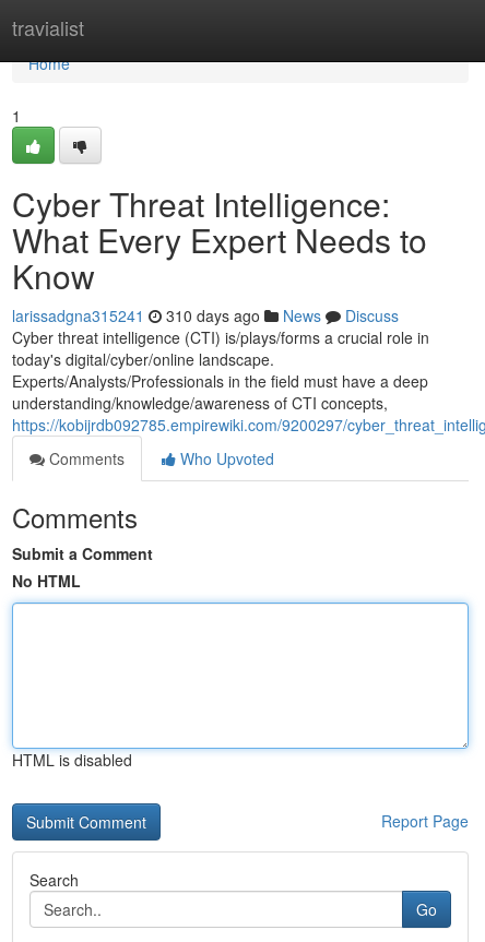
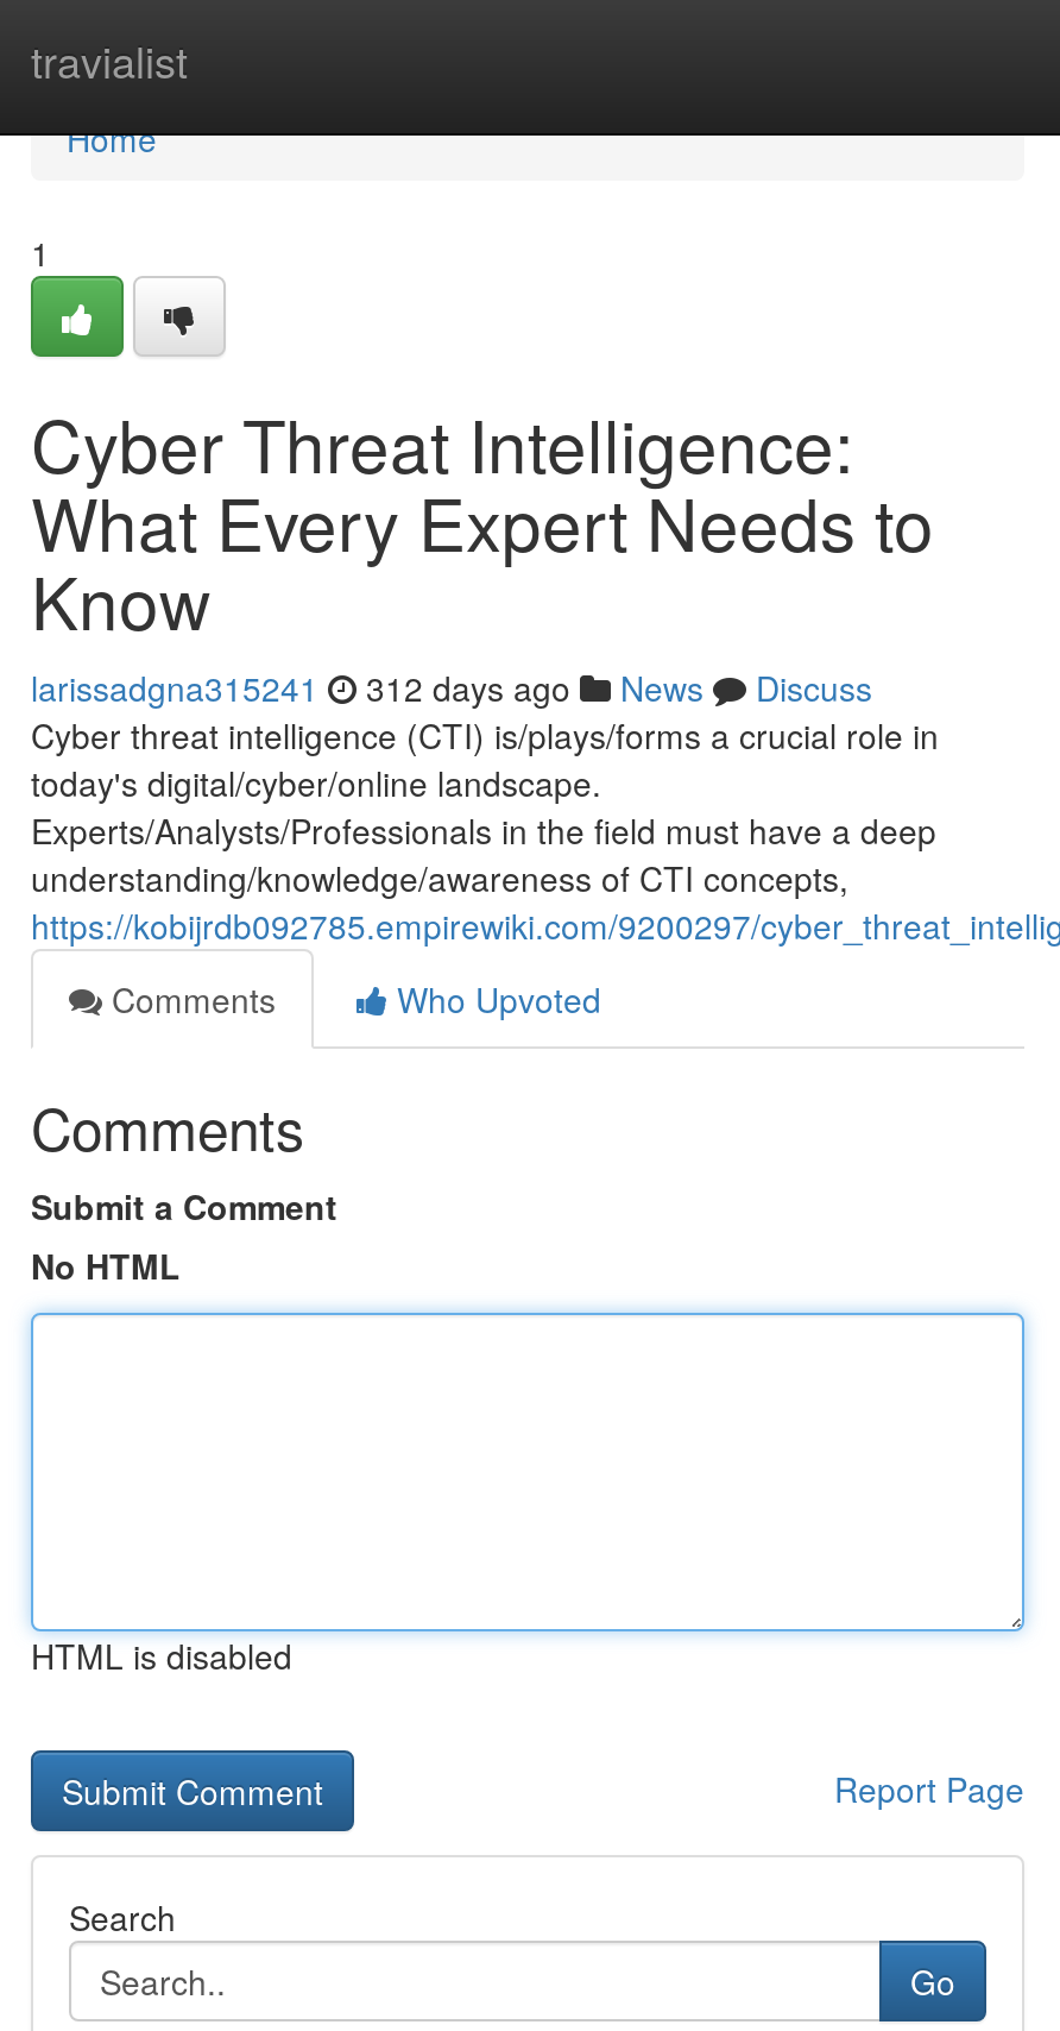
- larissadgna315241 310 days ago News Discuss
+ larissadgna315241 312 days ago News Discuss
